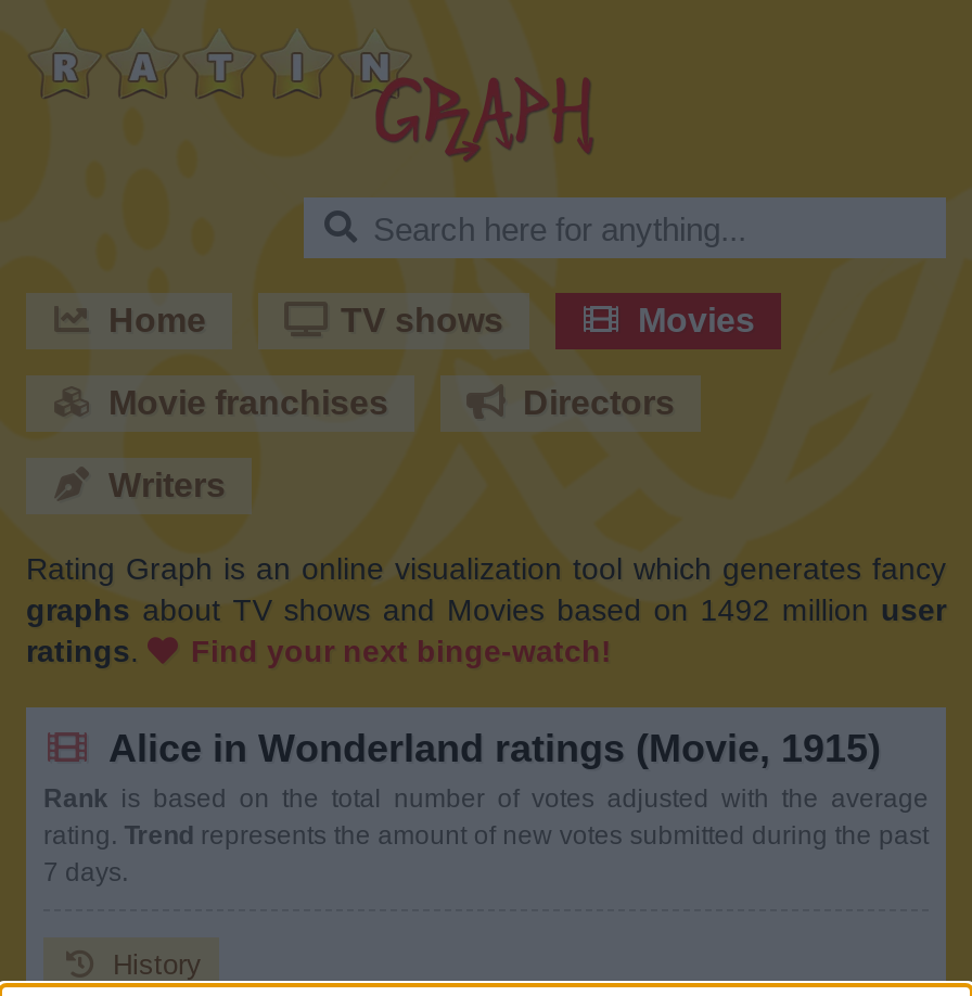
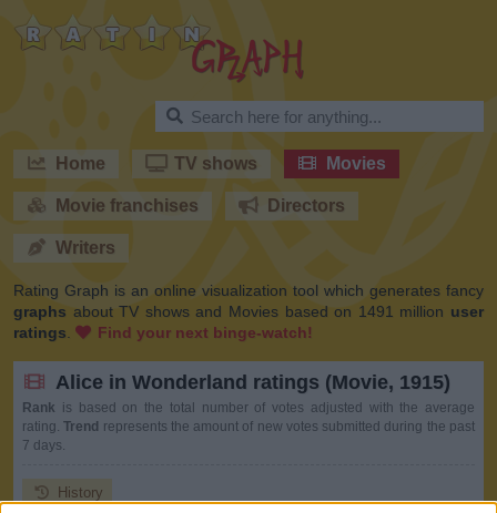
- graphs about TV shows and Movies based on 1492 million user
+ graphs about TV shows and Movies based on 1491 million user
